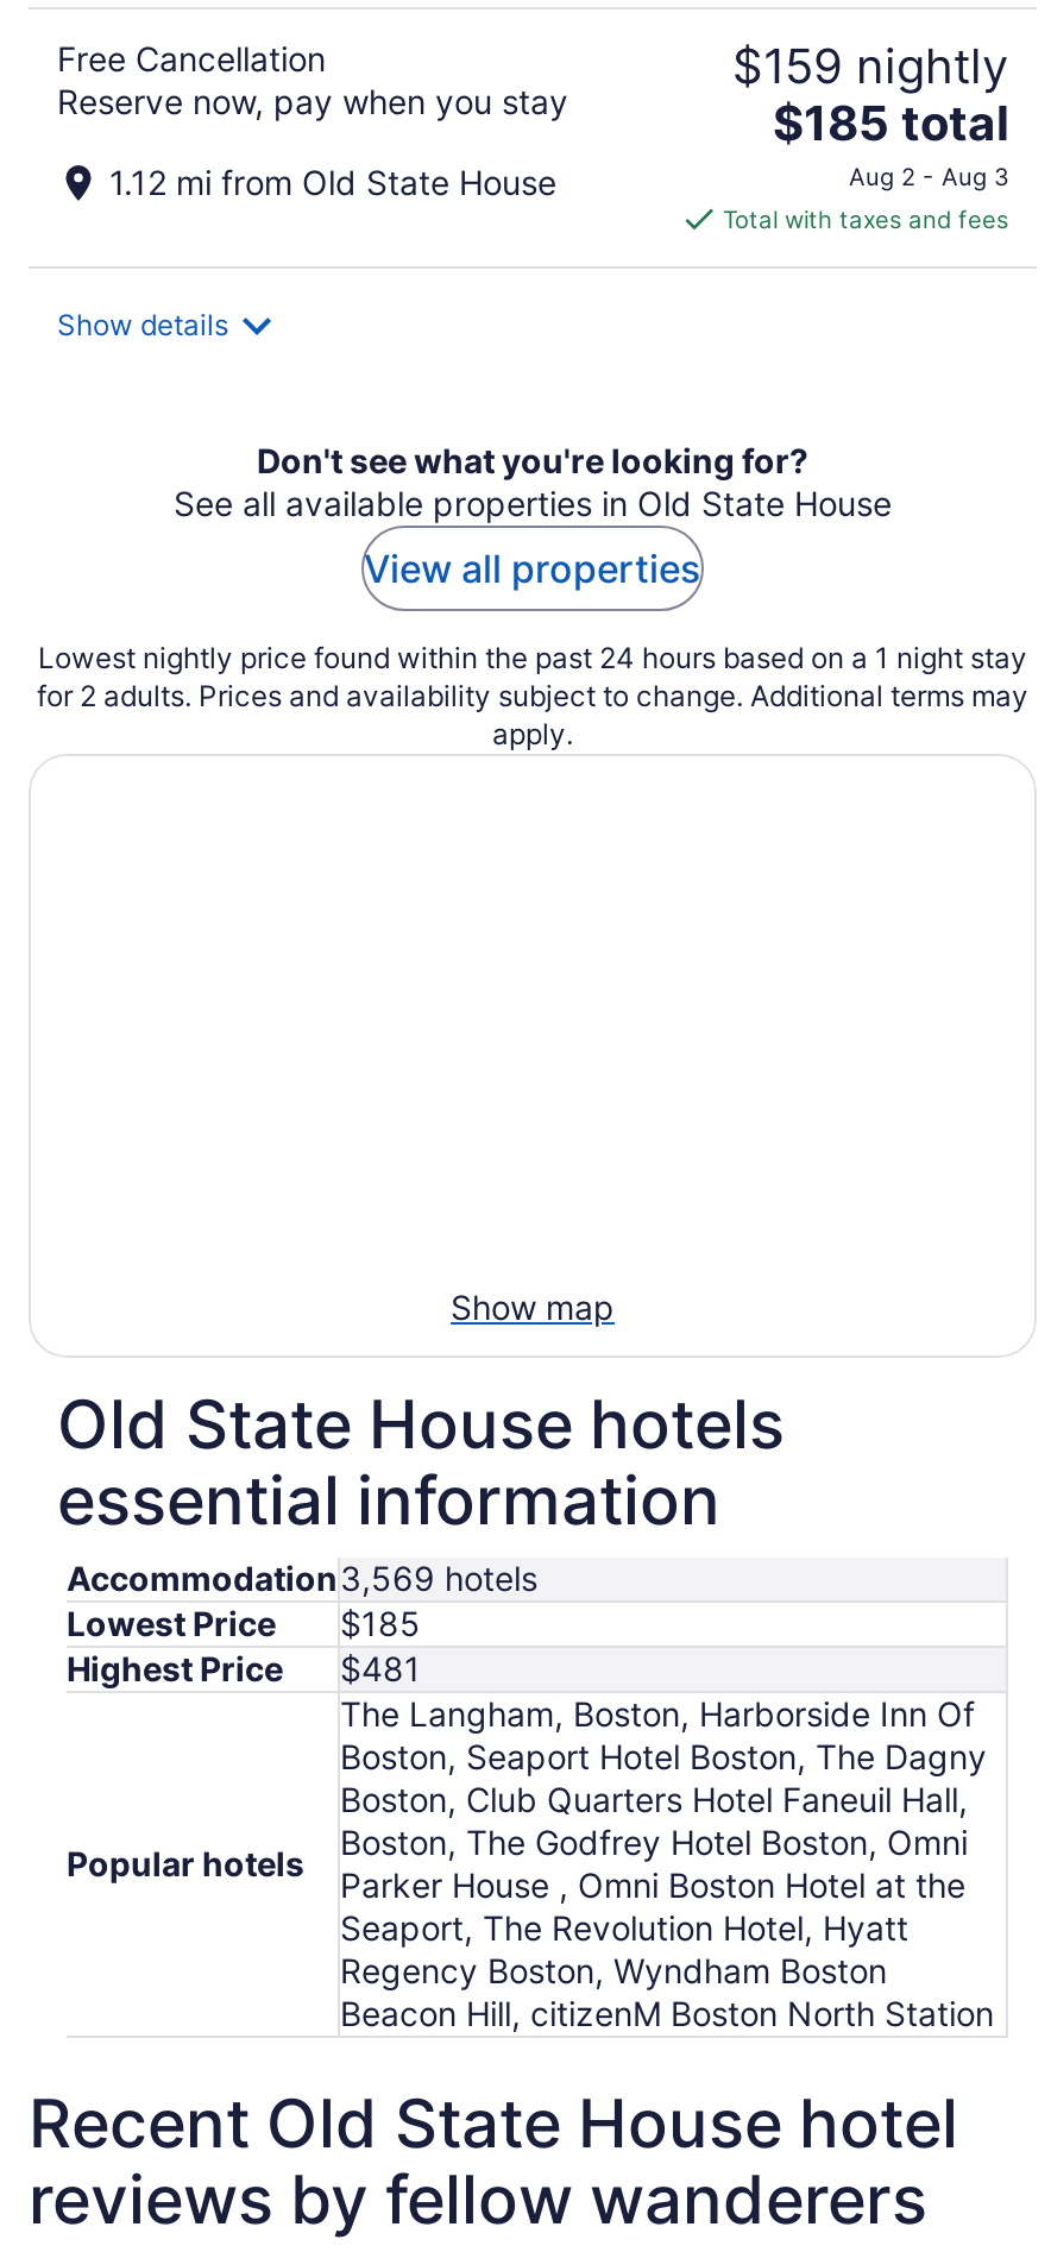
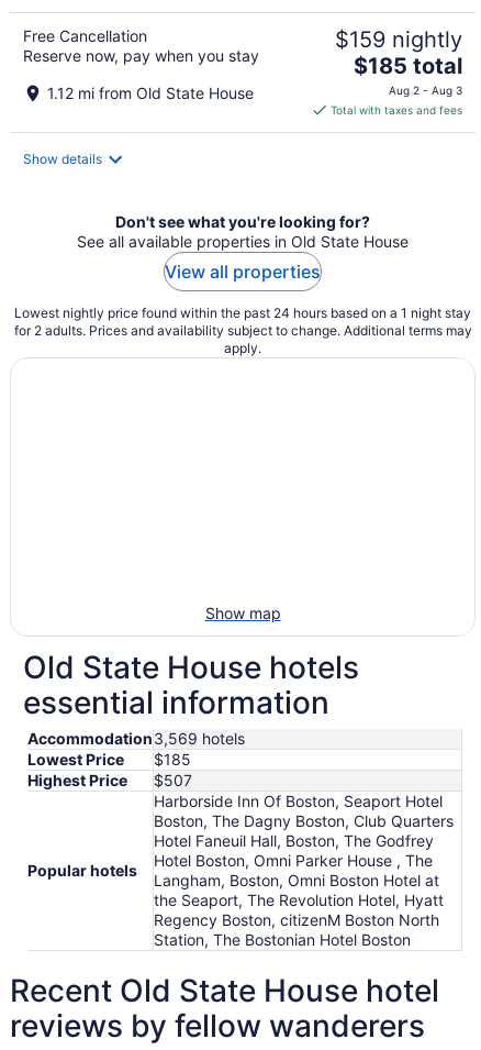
- Highest Price $481
+ Highest Price $507

- The Langham, Boston, Harborside Inn Of
- Boston, Seaport Hotel Boston, The Dagny
- Boston, Club Quarters Hotel Faneuil Hall,
- Boston, The Godfrey Hotel Boston, Omni
- Parker House , Omni Boston Hotel at the
- Seaport, The Revolution Hotel, Hyatt
- Regency Boston, Wyndham Boston
- Beacon Hill, citizenM Boston North Station
+ Harborside Inn Of Boston, Seaport Hotel
+ Boston, The Dagny Boston, Club Quarters
+ Hotel Faneuil Hall, Boston, The Godfrey
+ Hotel Boston, Omni Parker House , The
+ Langham, Boston, Omni Boston Hotel at
+ the Seaport, The Revolution Hotel, Hyatt
+ Regency Boston, citizenM Boston North
+ Station, The Bostonian Hotel Boston
